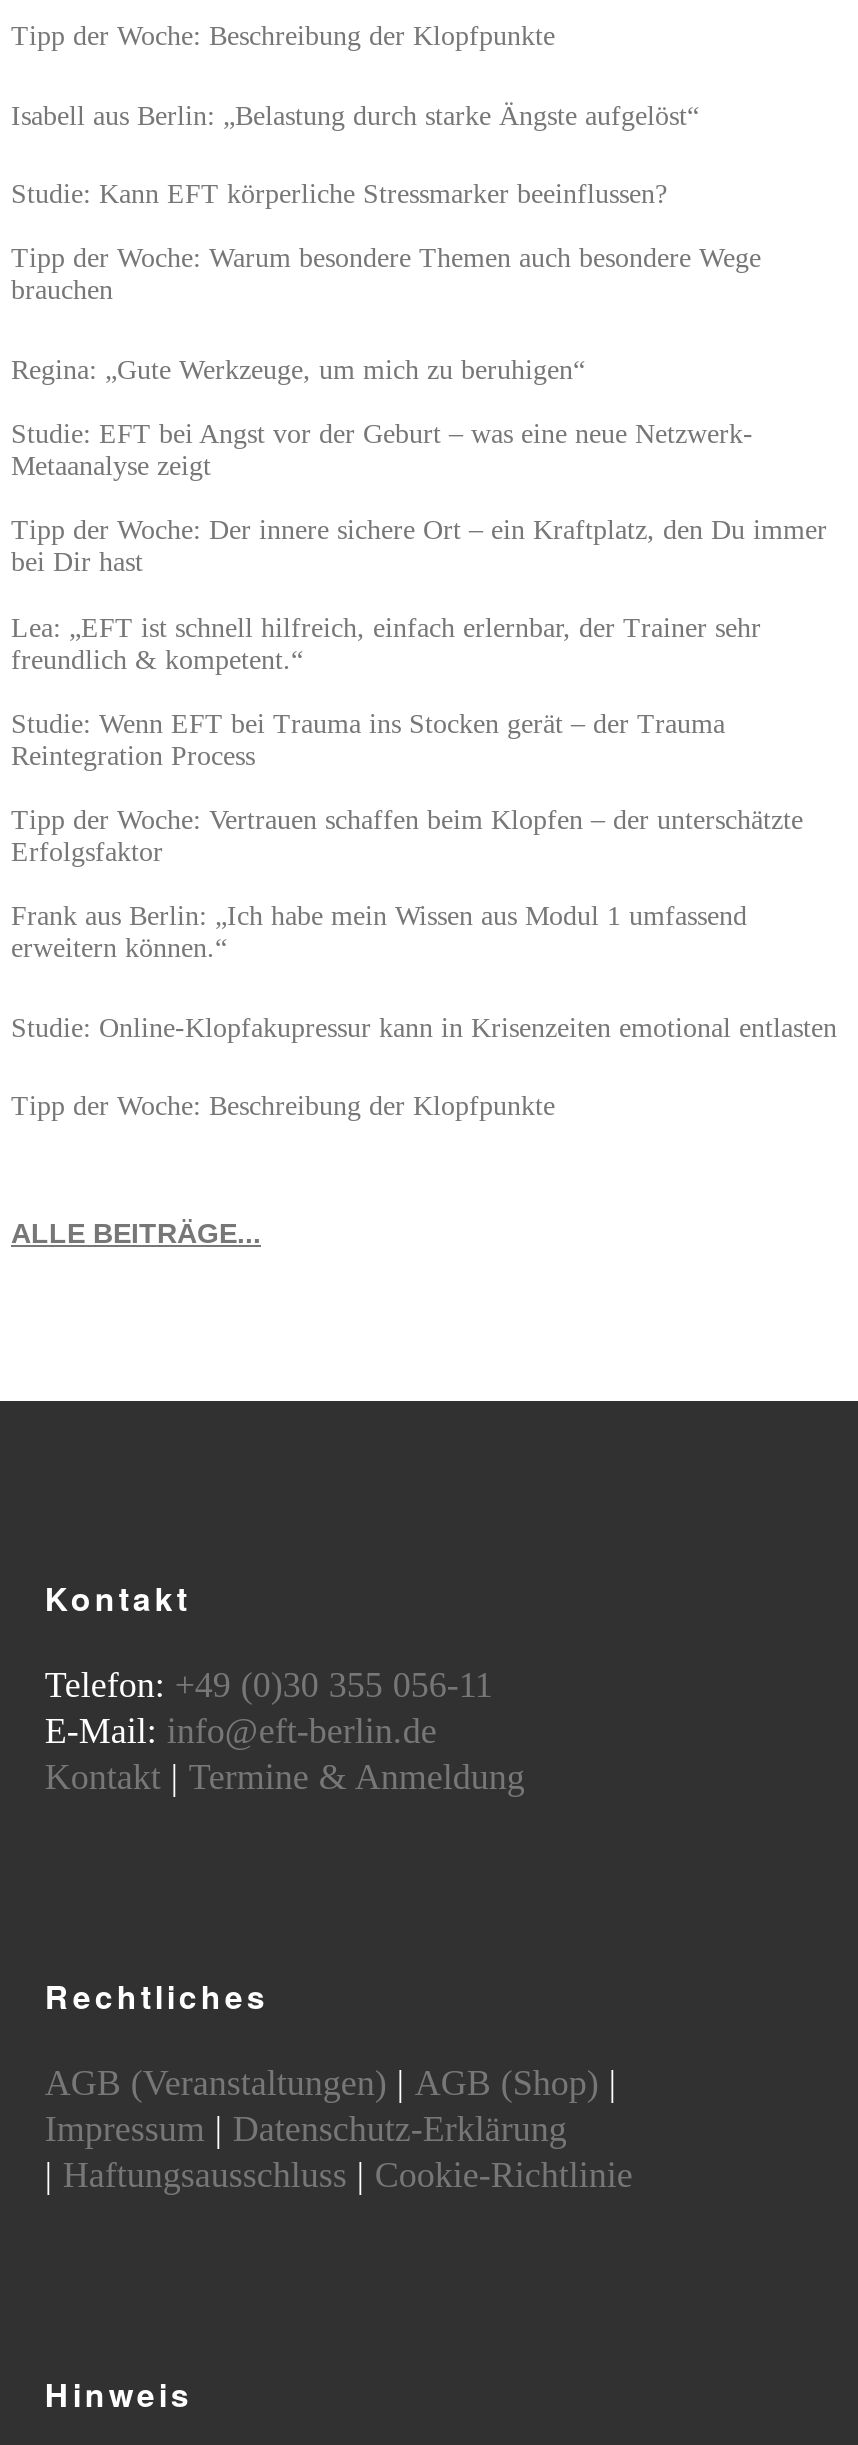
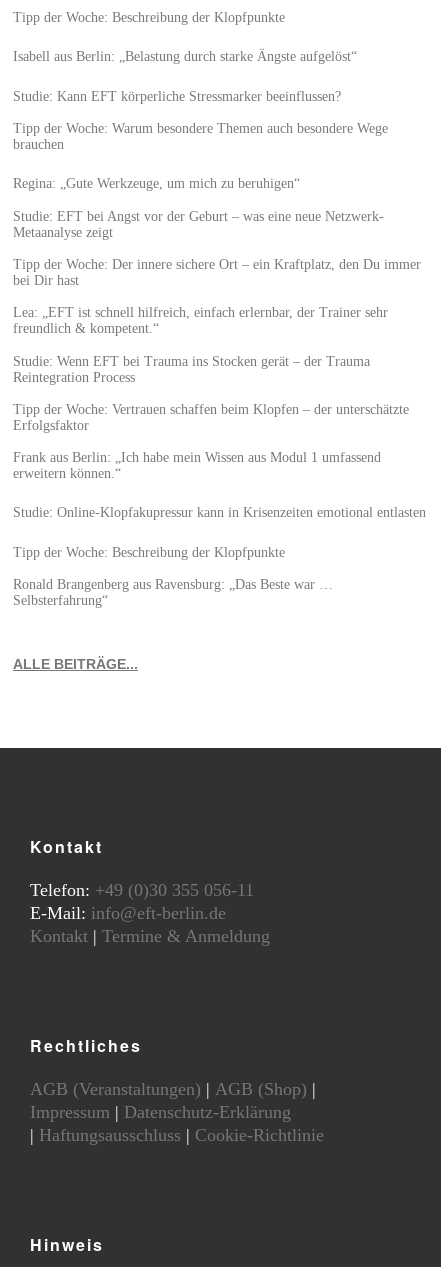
+ Ronald Brangenberg aus Ravensburg: „Das Beste war …
+ Selbsterfahrung“
